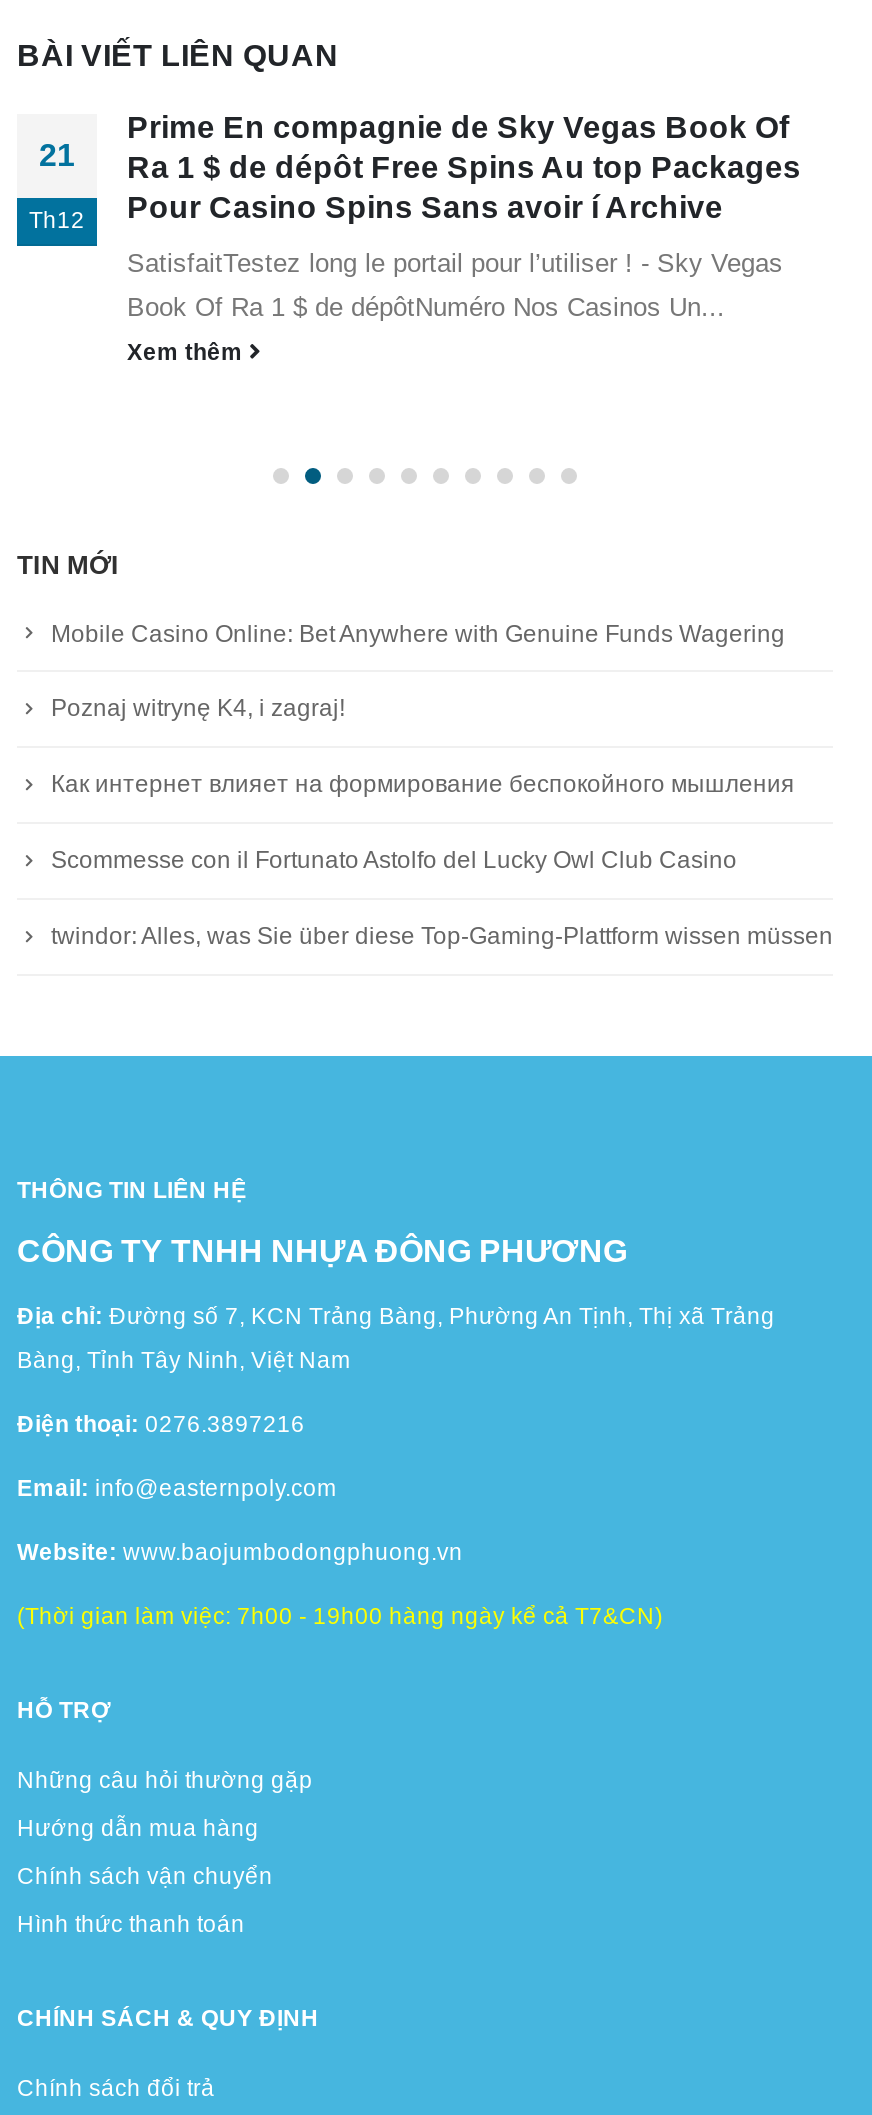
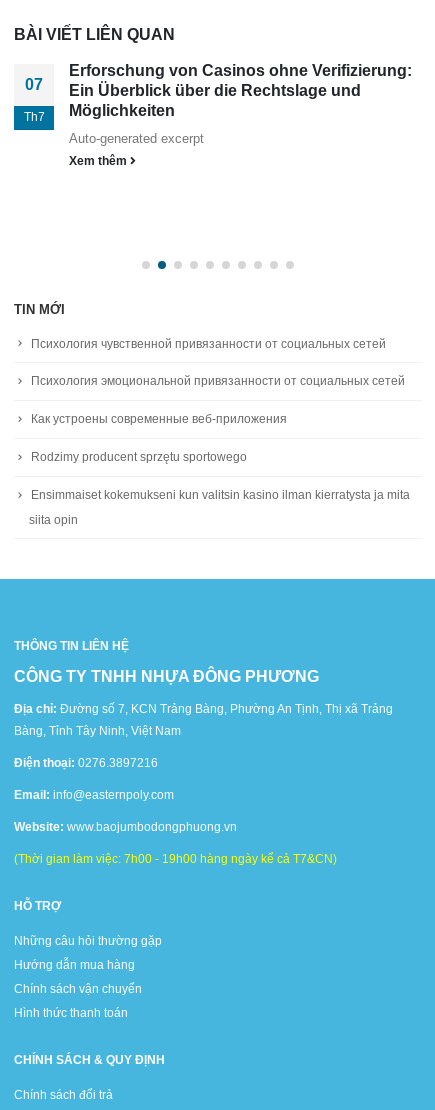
- Prime En compagnie de Sky Vegas Book Of
- Ra 1 $ de dépôt Free Spins Au top Packages
- Pour Casino Spins Sans avoir í Archive
- SatisfaitTestez long le portail pour l’utiliser ! - Sky Vegas
- Book Of Ra 1 $ de dépôtNuméro Nos Casinos Un...
+ Erforschung von Casinos ohne Verifizierung:
+ Ein Überblick über die Rechtslage und
+ Möglichkeiten
+ Auto-generated excerpt

- 21
- Th12
+ 07
+ Th7

moved up: Xem thêm

- Mobile Casino Online: Bet Anywhere with Genuine Funds Wagering
- Poznaj witrynę K4, i zagraj!
- Как интернет влияет на формирование беспокойного мышления
- Scommesse con il Fortunato Astolfo del Lucky Owl Club Casino
- twindor: Alles, was Sie über diese Top-Gaming-Plattform wissen müssen
+ Психология чувственной привязанности от социальных сетей
+ Психология эмоциональной привязанности от социальных сетей
+ Как устроены современные веб-приложения
+ Rodzimy producent sprzętu sportowego
+ Ensimmaiset kokemukseni kun valitsin kasino ilman kierratysta ja mita
+ siita opin
